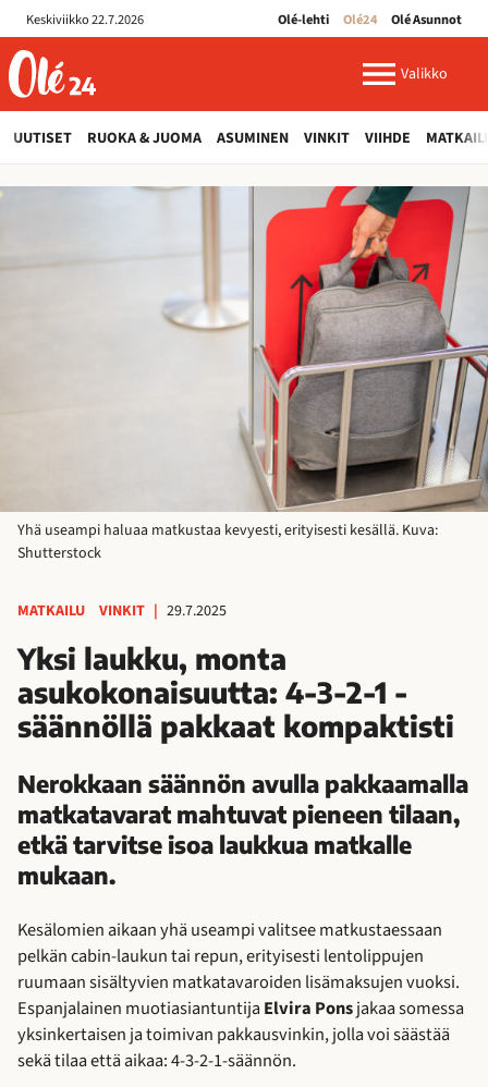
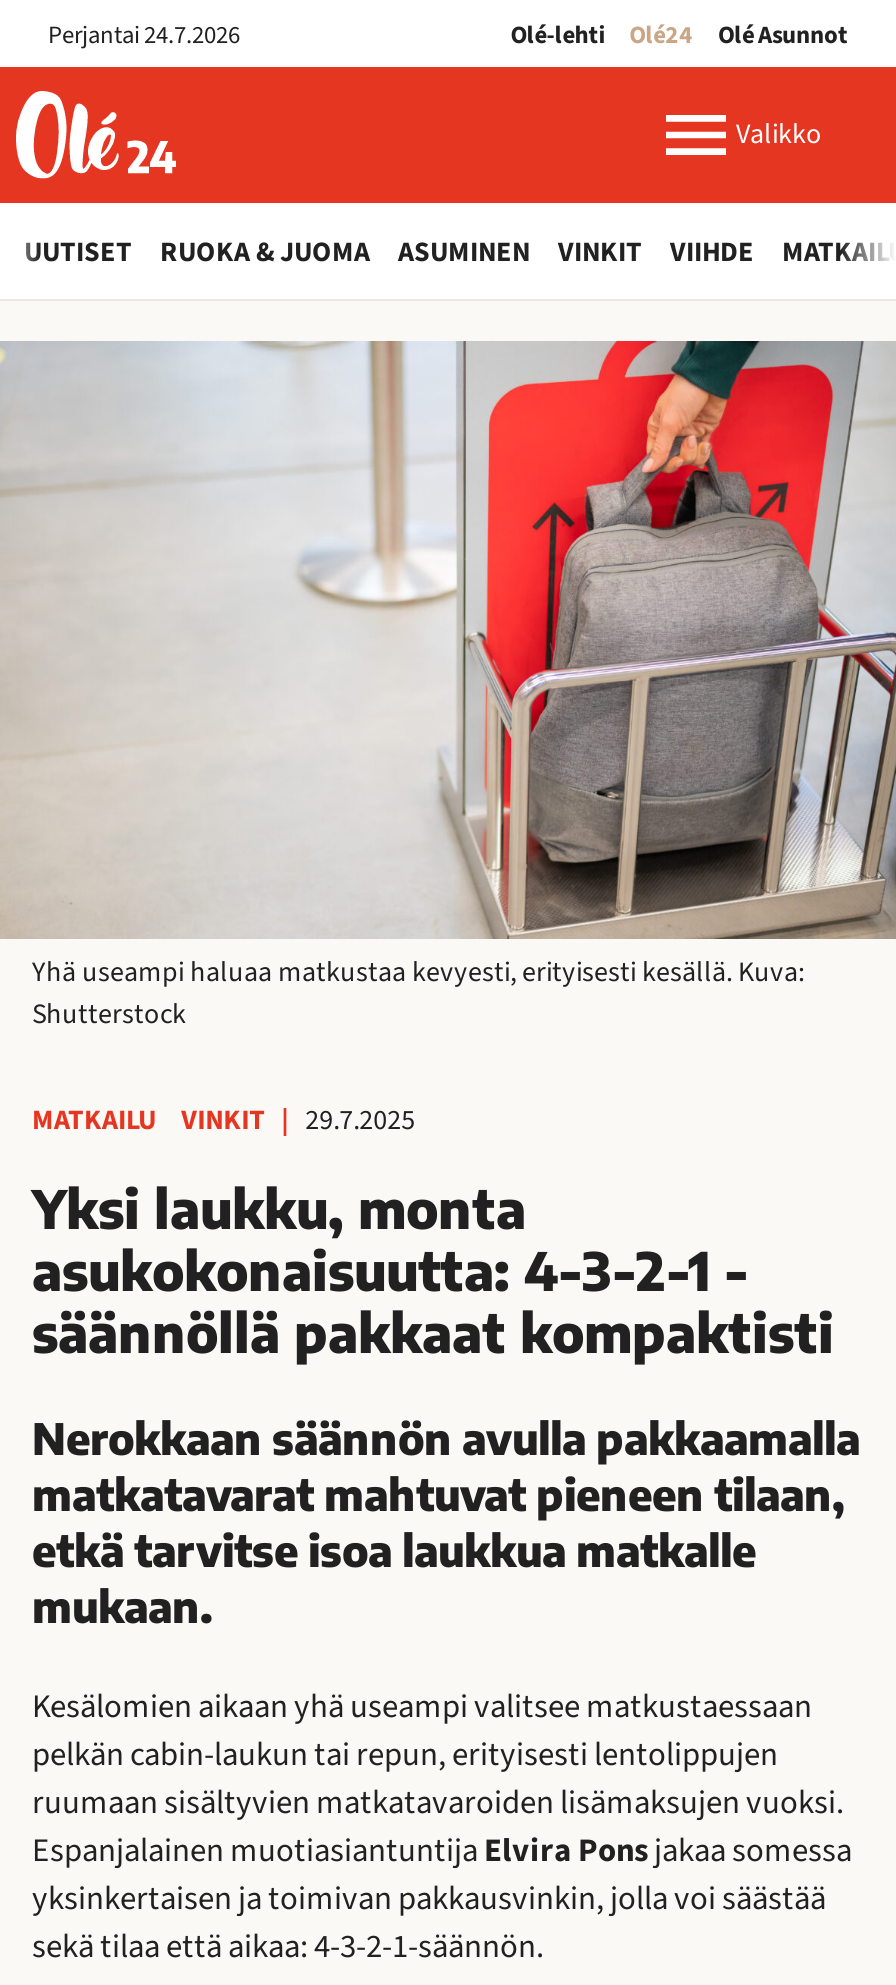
- Keskiviikko 22.7.2026
+ Perjantai 24.7.2026
